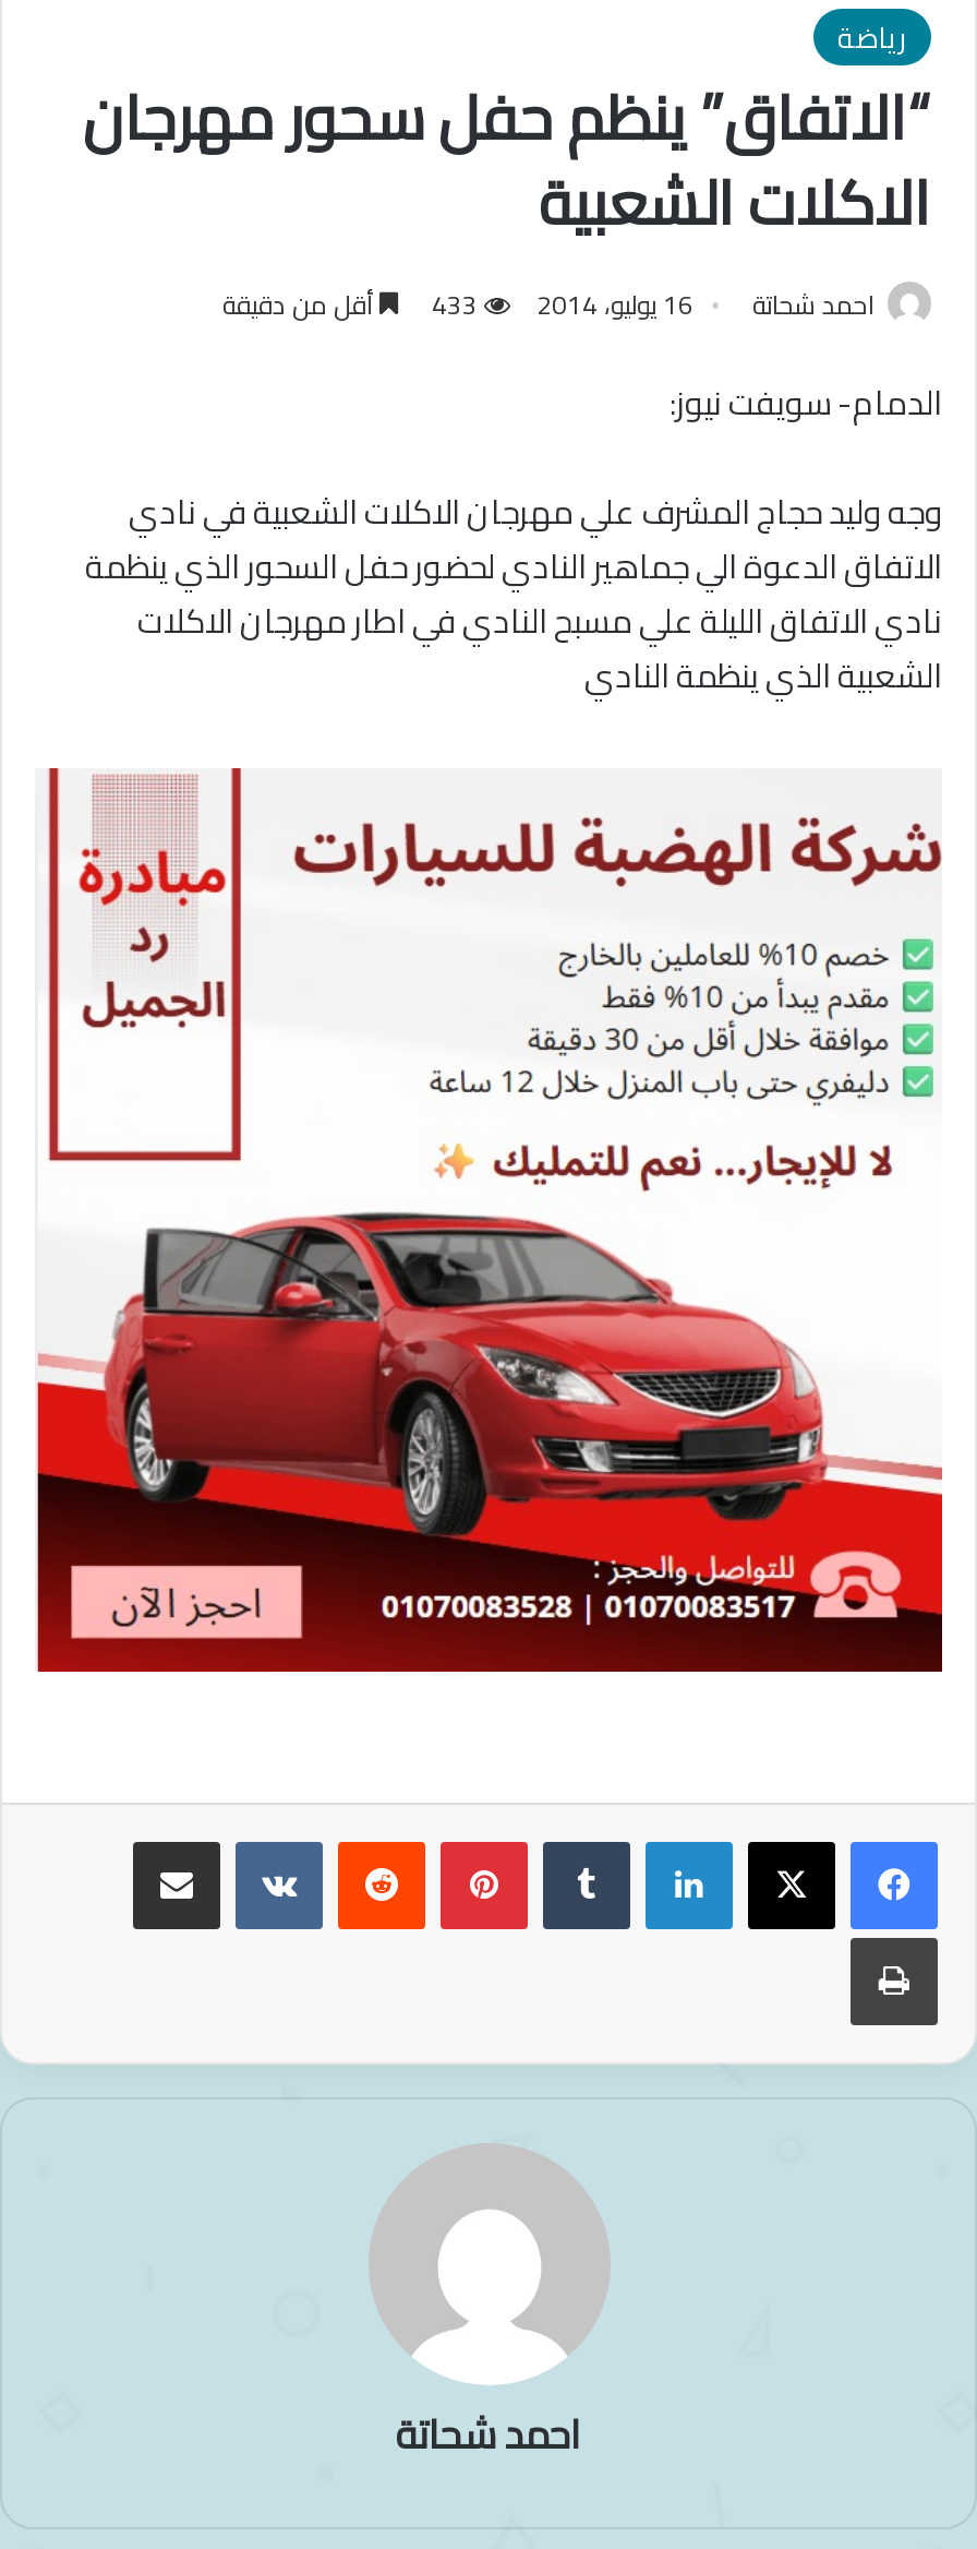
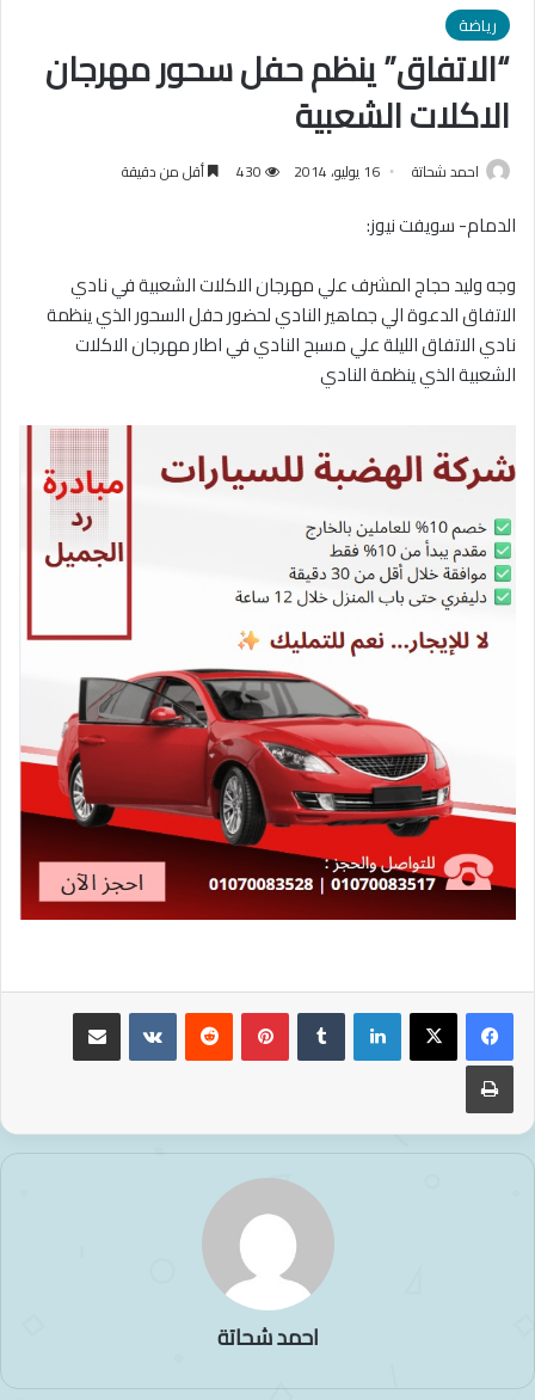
- 433 أقل من دقيقة
+ 430 أقل من دقيقة
